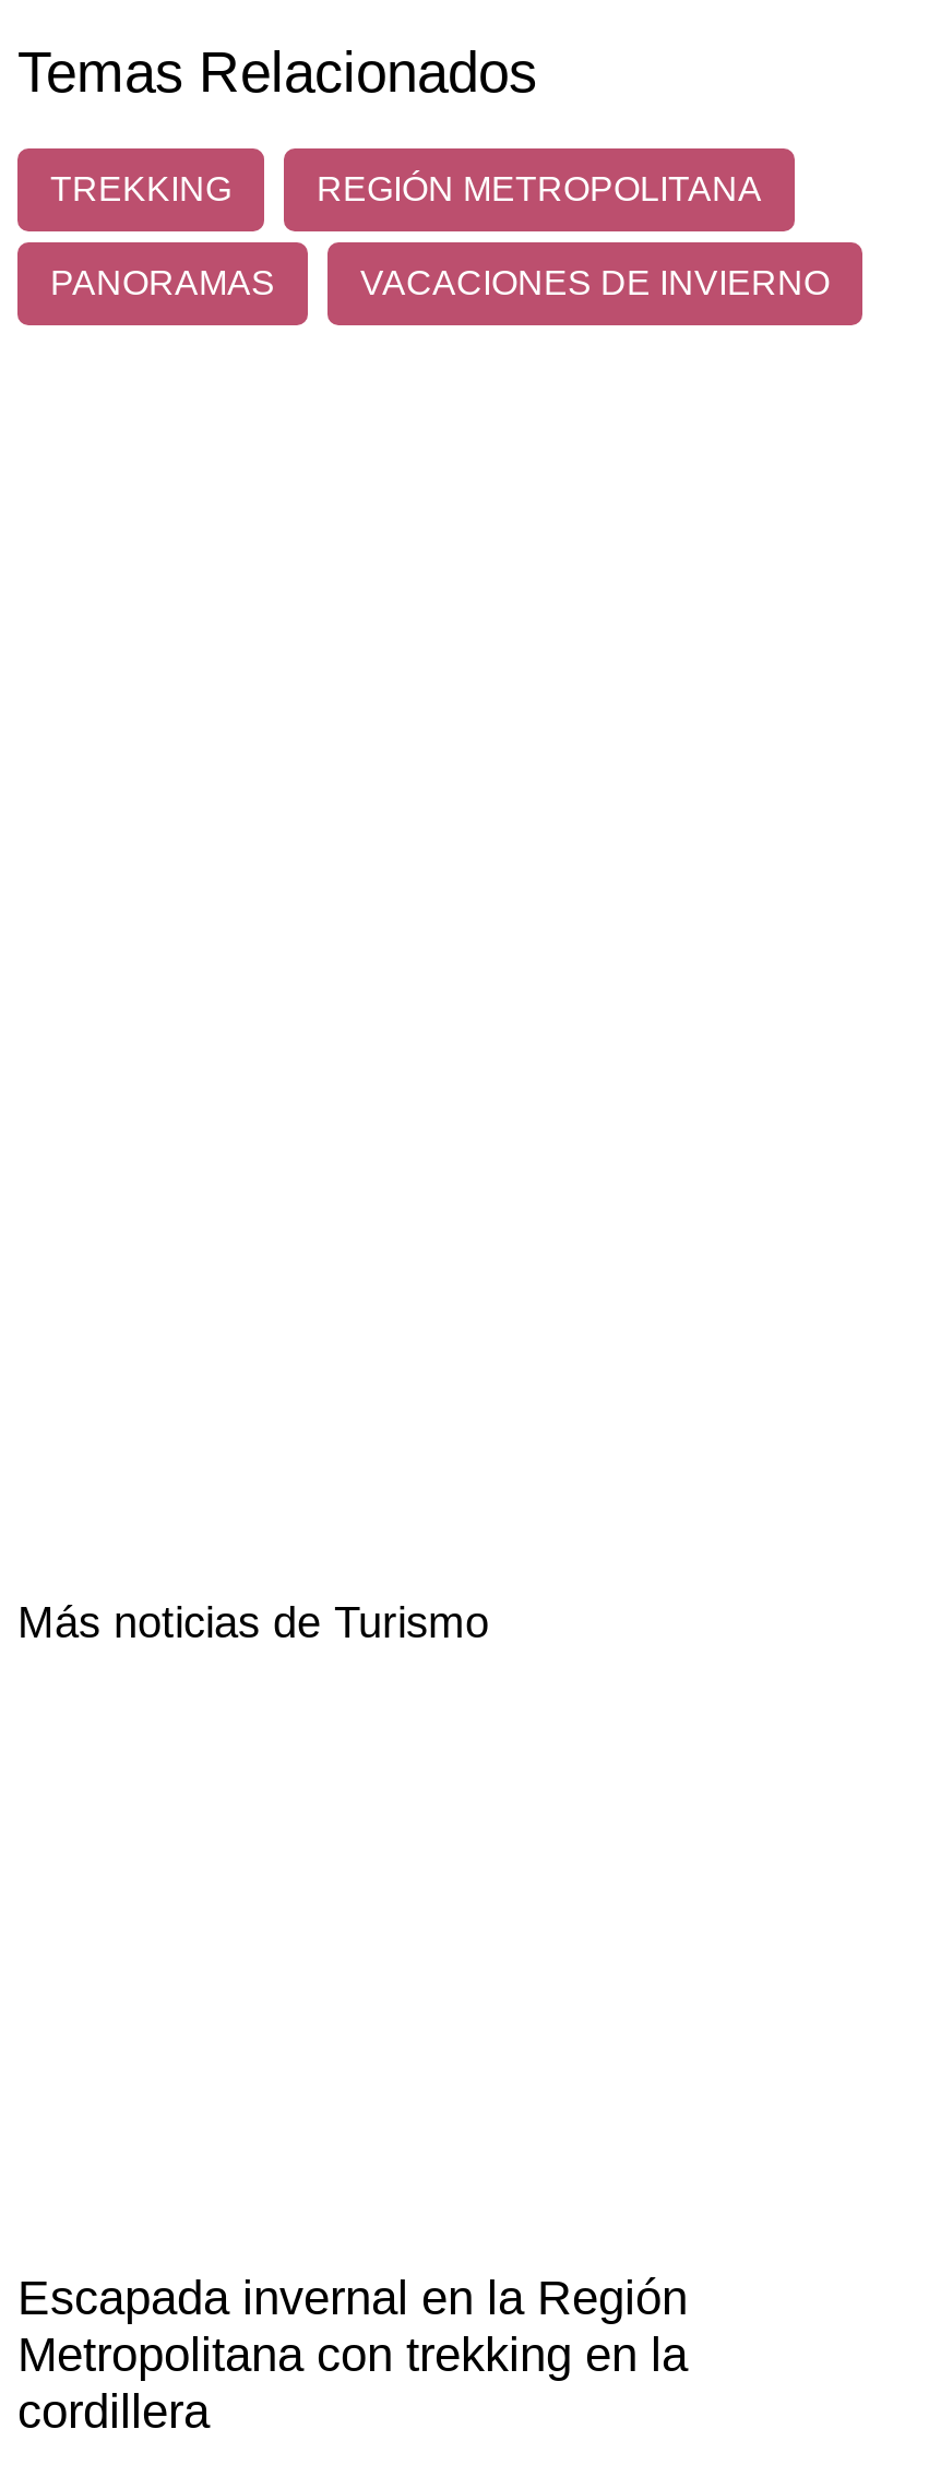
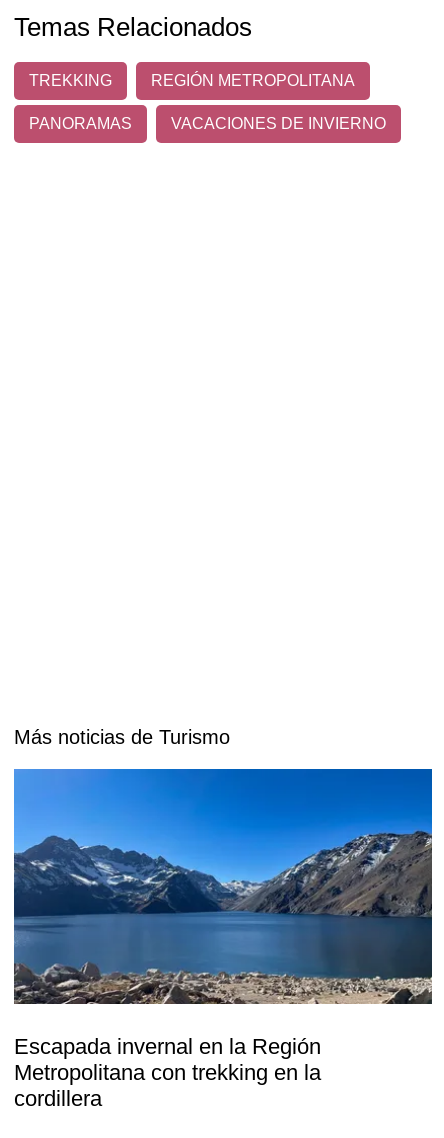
+ [image]
